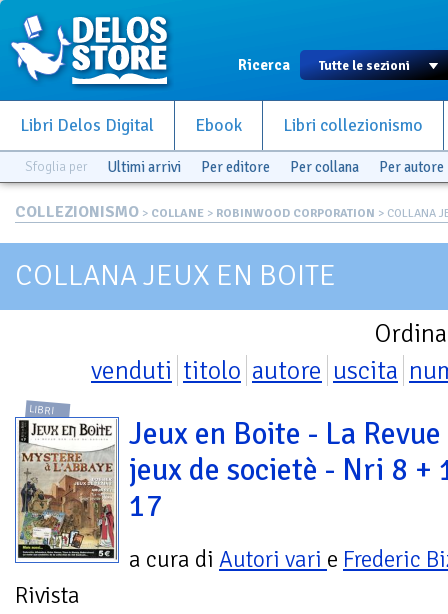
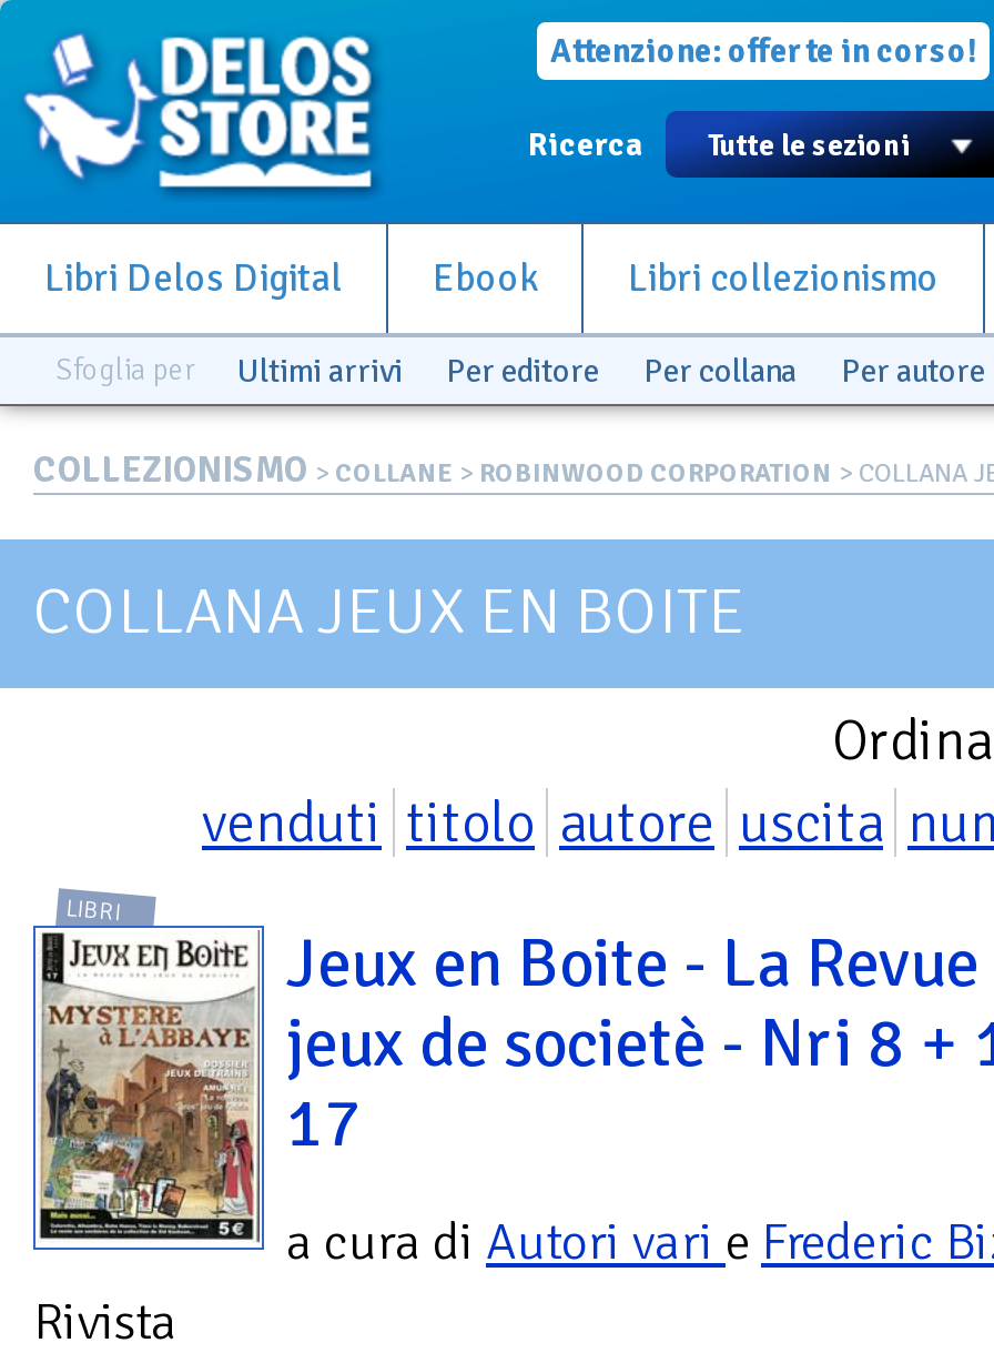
+ Attenzione: offerte in corso!
